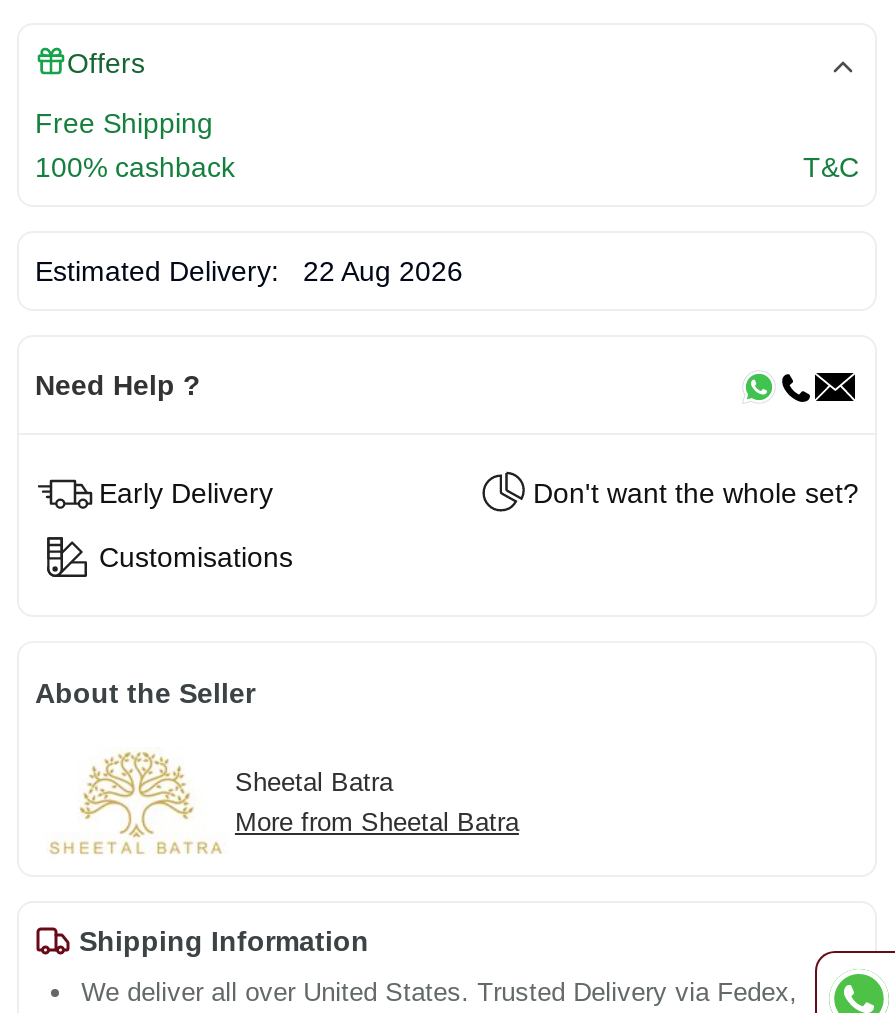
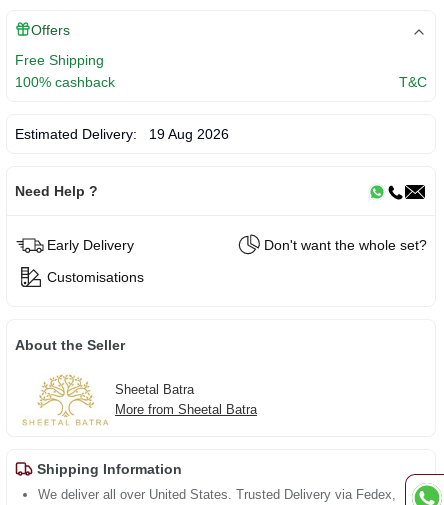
- Estimated Delivery: 22 Aug 2026
+ Estimated Delivery: 19 Aug 2026
